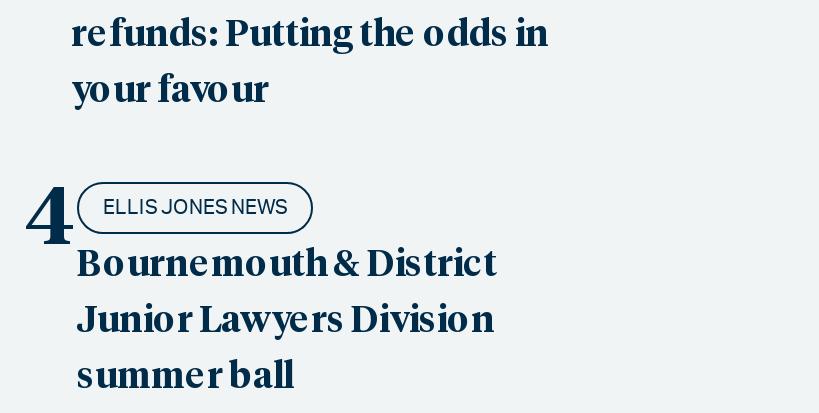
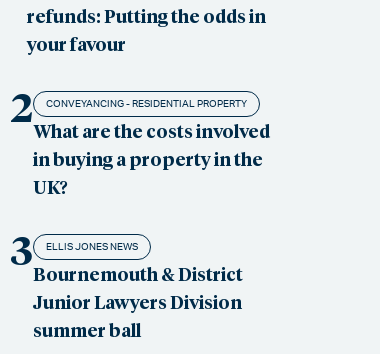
- 4
+ 2
+ CONVEYANCING - RESIDENTIAL PROPERTY
+ What are the costs involved
+ in buying a property in the
+ UK?
+ 3
